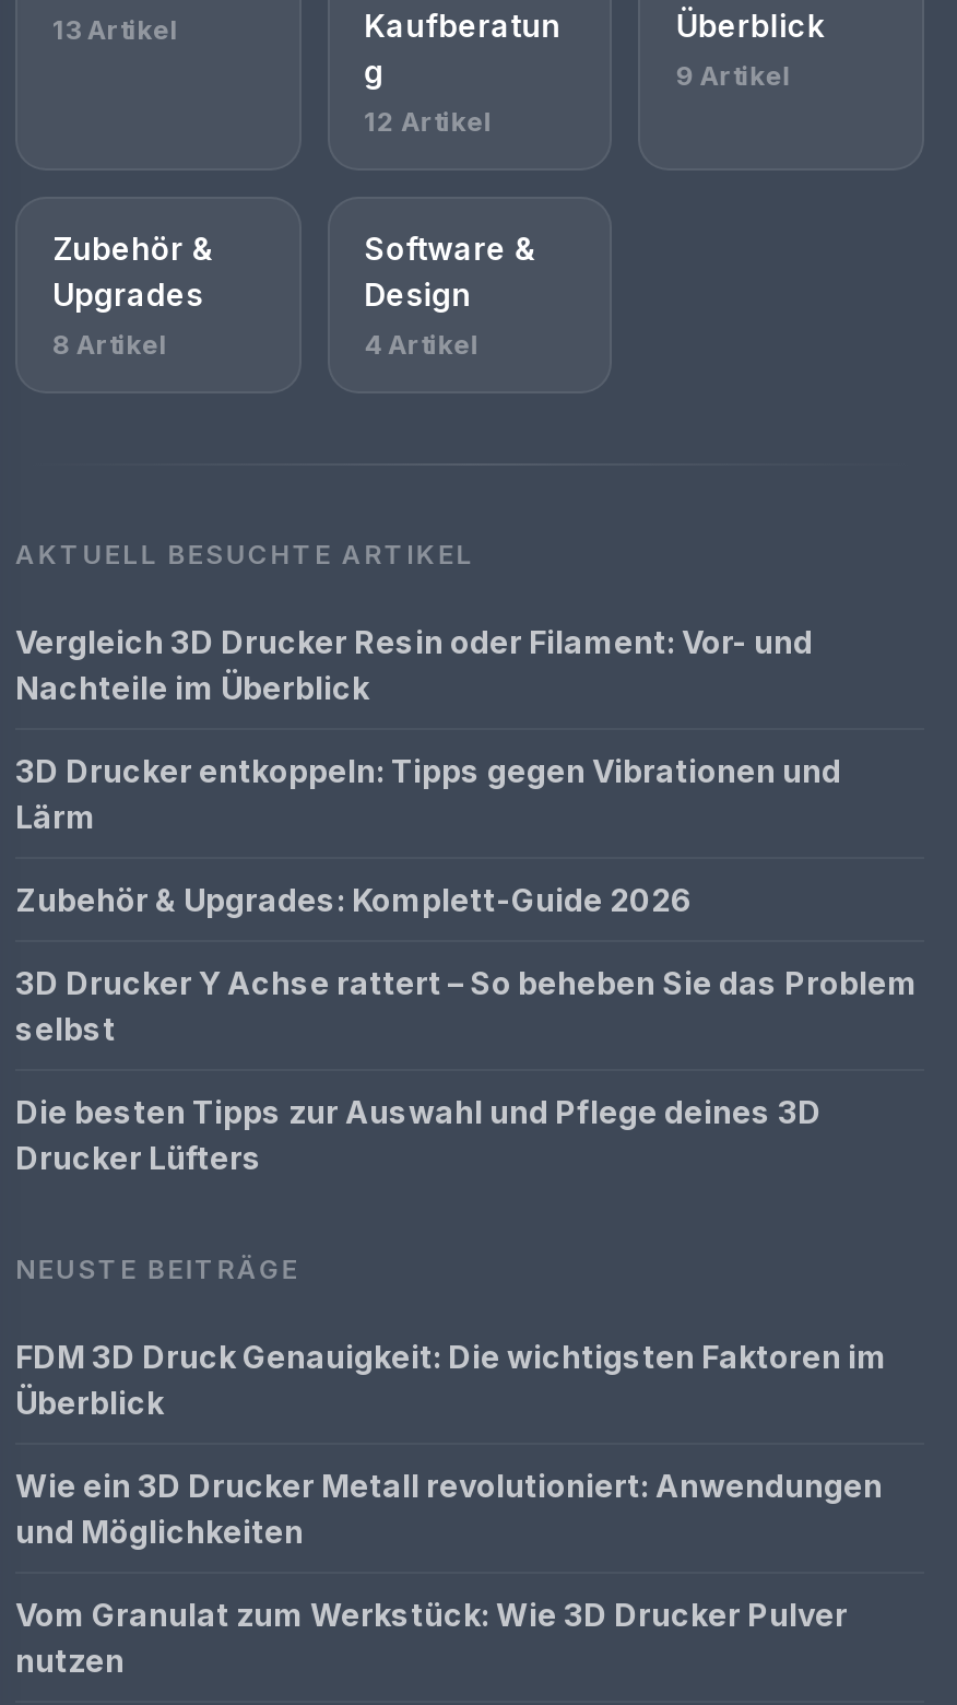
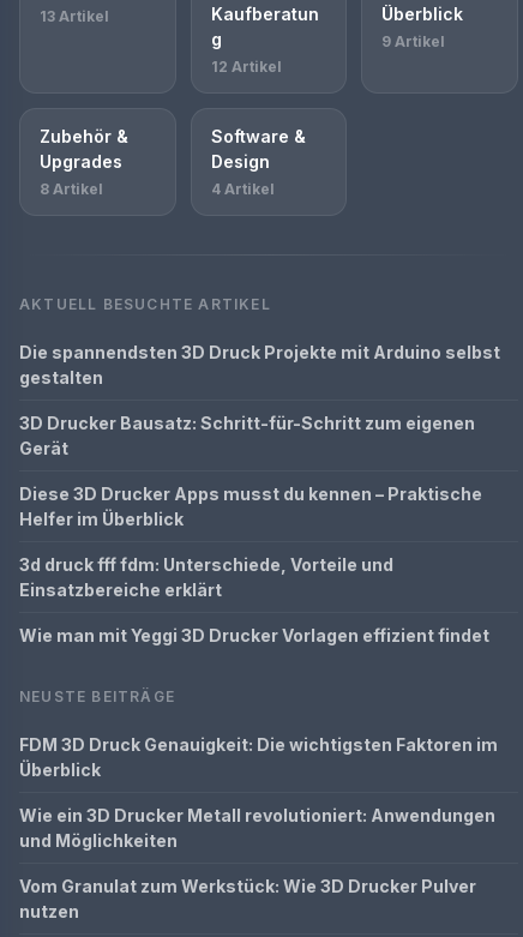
- Vergleich 3D Drucker Resin oder Filament: Vor- und
- Nachteile im Überblick
+ Die spannendsten 3D Druck Projekte mit Arduino selbst
+ gestalten

- 3D Drucker entkoppeln: Tipps gegen Vibrationen und
- Lärm
+ 3D Drucker Bausatz: Schritt-für-Schritt zum eigenen
+ Gerät

- Zubehör & Upgrades: Komplett-Guide 2026
+ Diese 3D Drucker Apps musst du kennen – Praktische
+ Helfer im Überblick

- 3D Drucker Y Achse rattert – So beheben Sie das Problem
- selbst
+ 3d druck fff fdm: Unterschiede, Vorteile und
+ Einsatzbereiche erklärt

- Die besten Tipps zur Auswahl und Pflege deines 3D
- Drucker Lüfters
+ Wie man mit Yeggi 3D Drucker Vorlagen effizient findet
